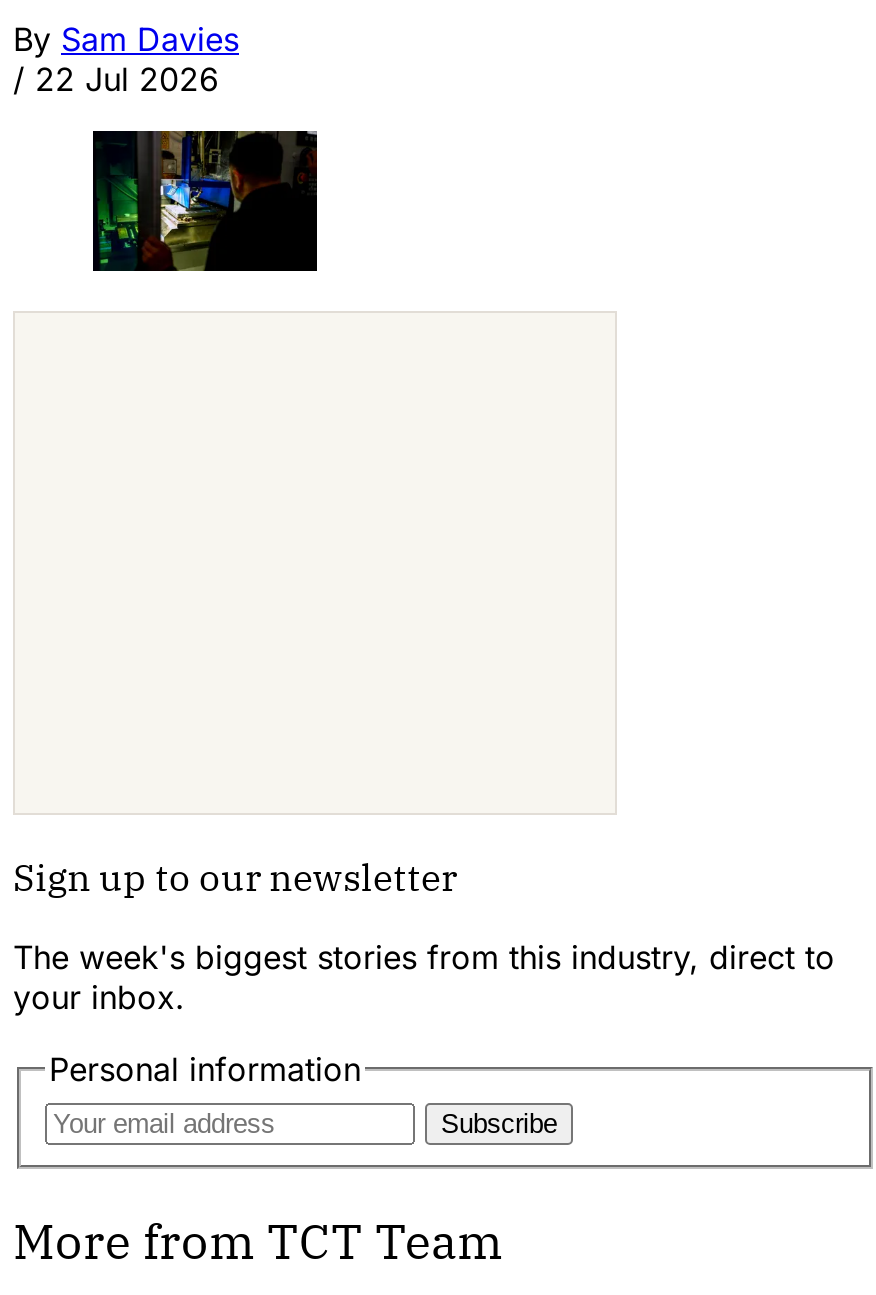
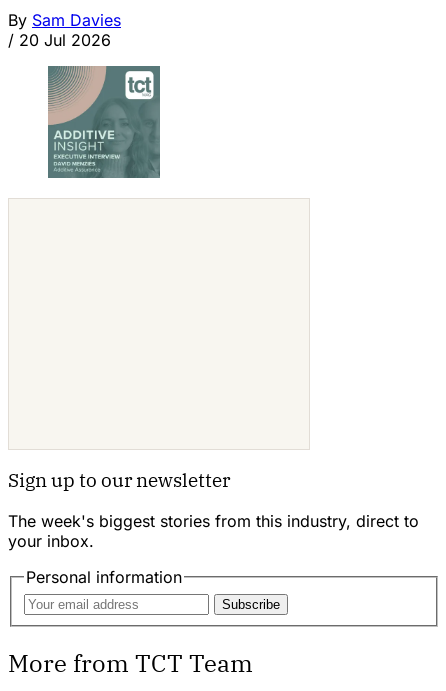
- / 22 Jul 2026
+ / 20 Jul 2026

- [image]
+ [image]
